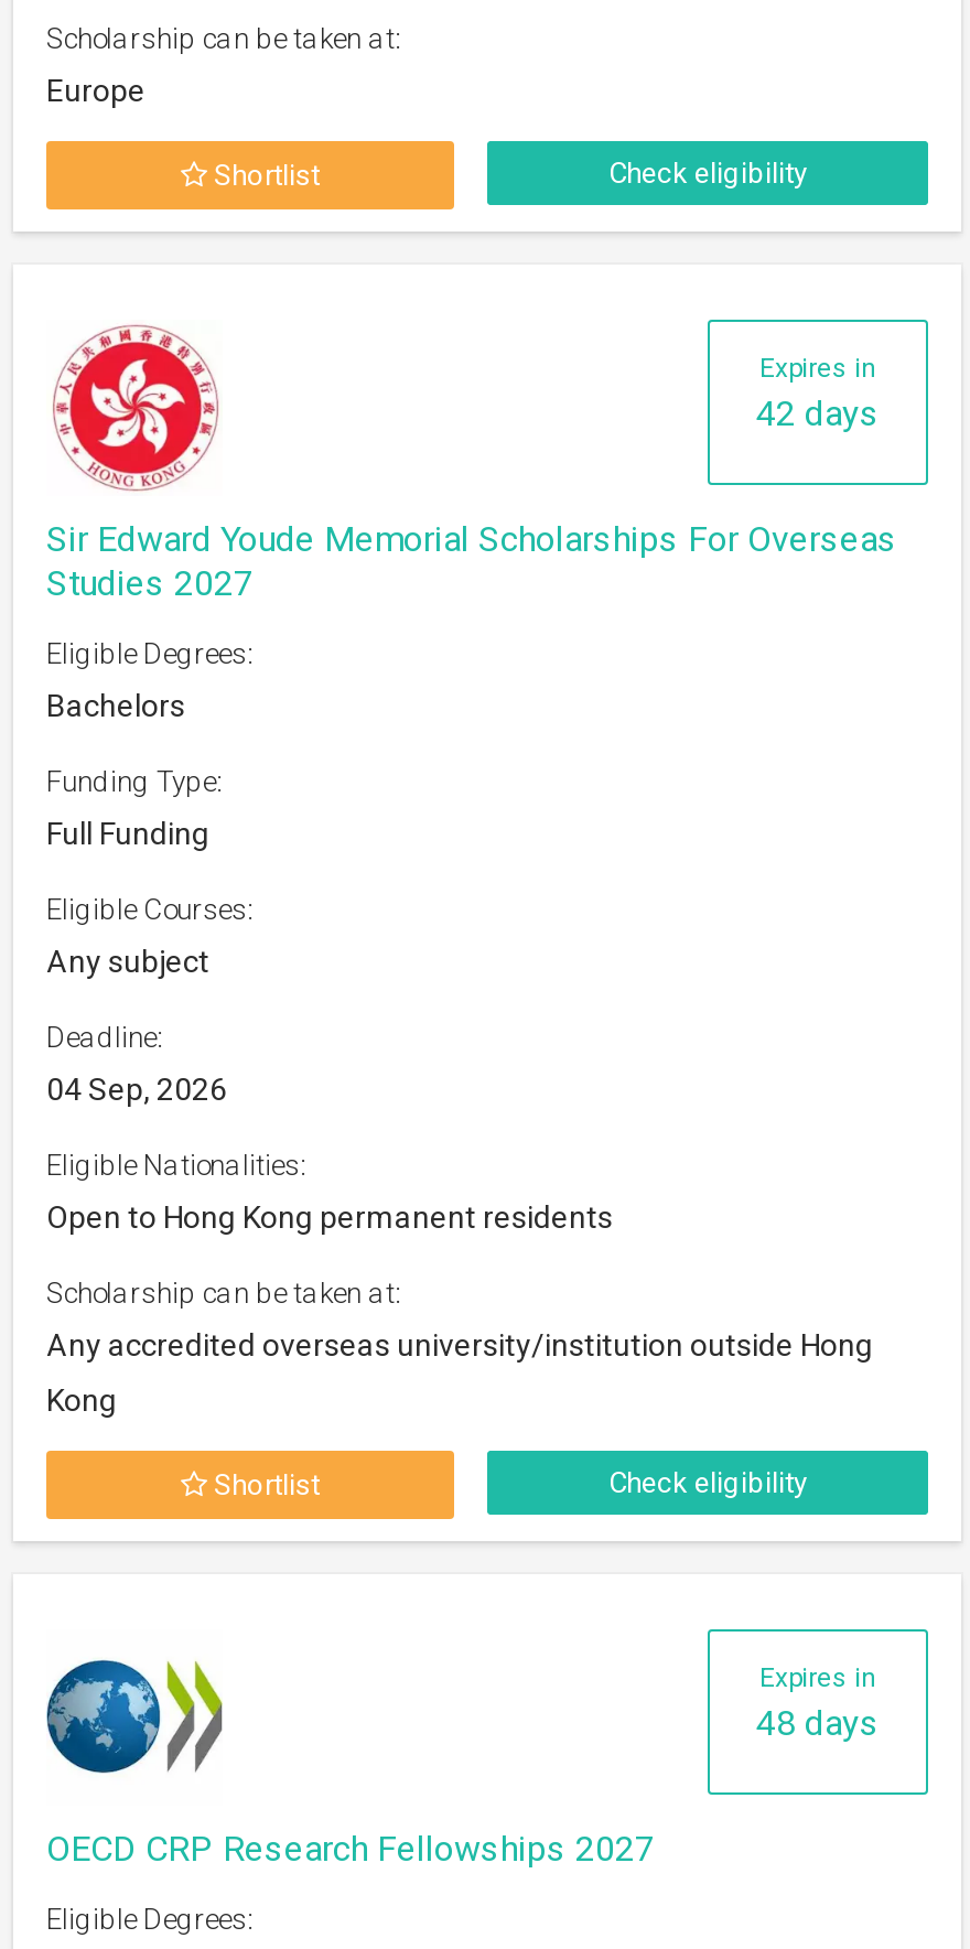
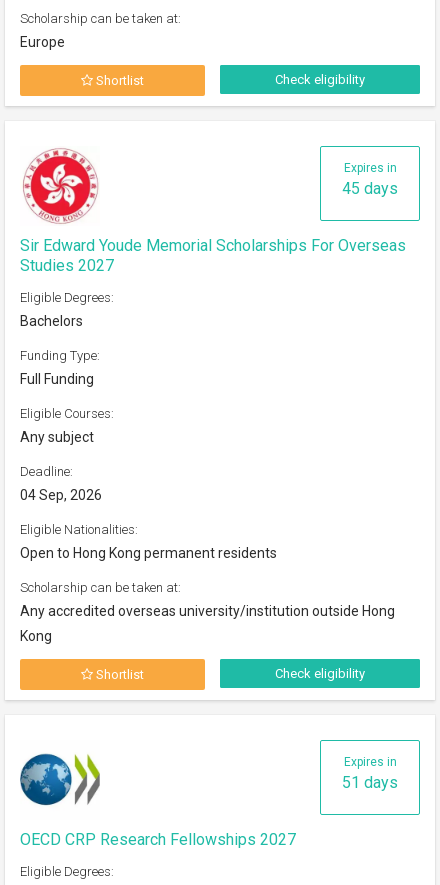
- 42 days
+ 45 days

- 48 days
+ 51 days
